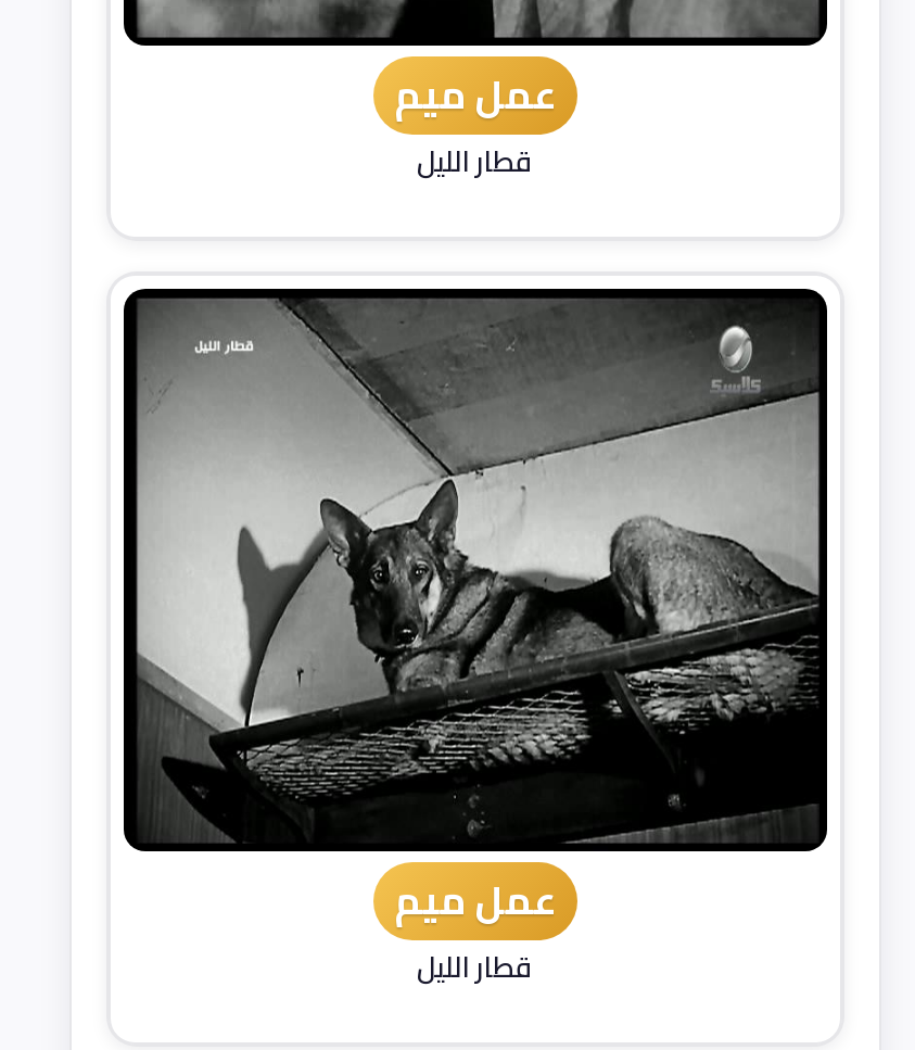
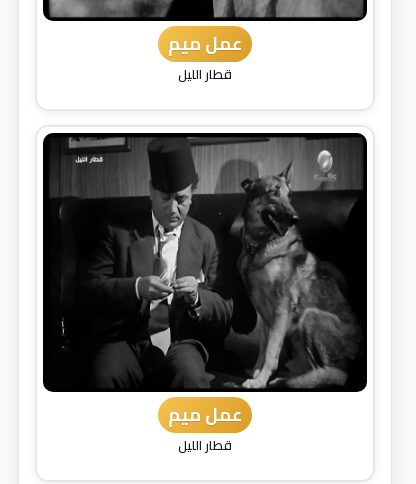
- [image]
+ [image]
